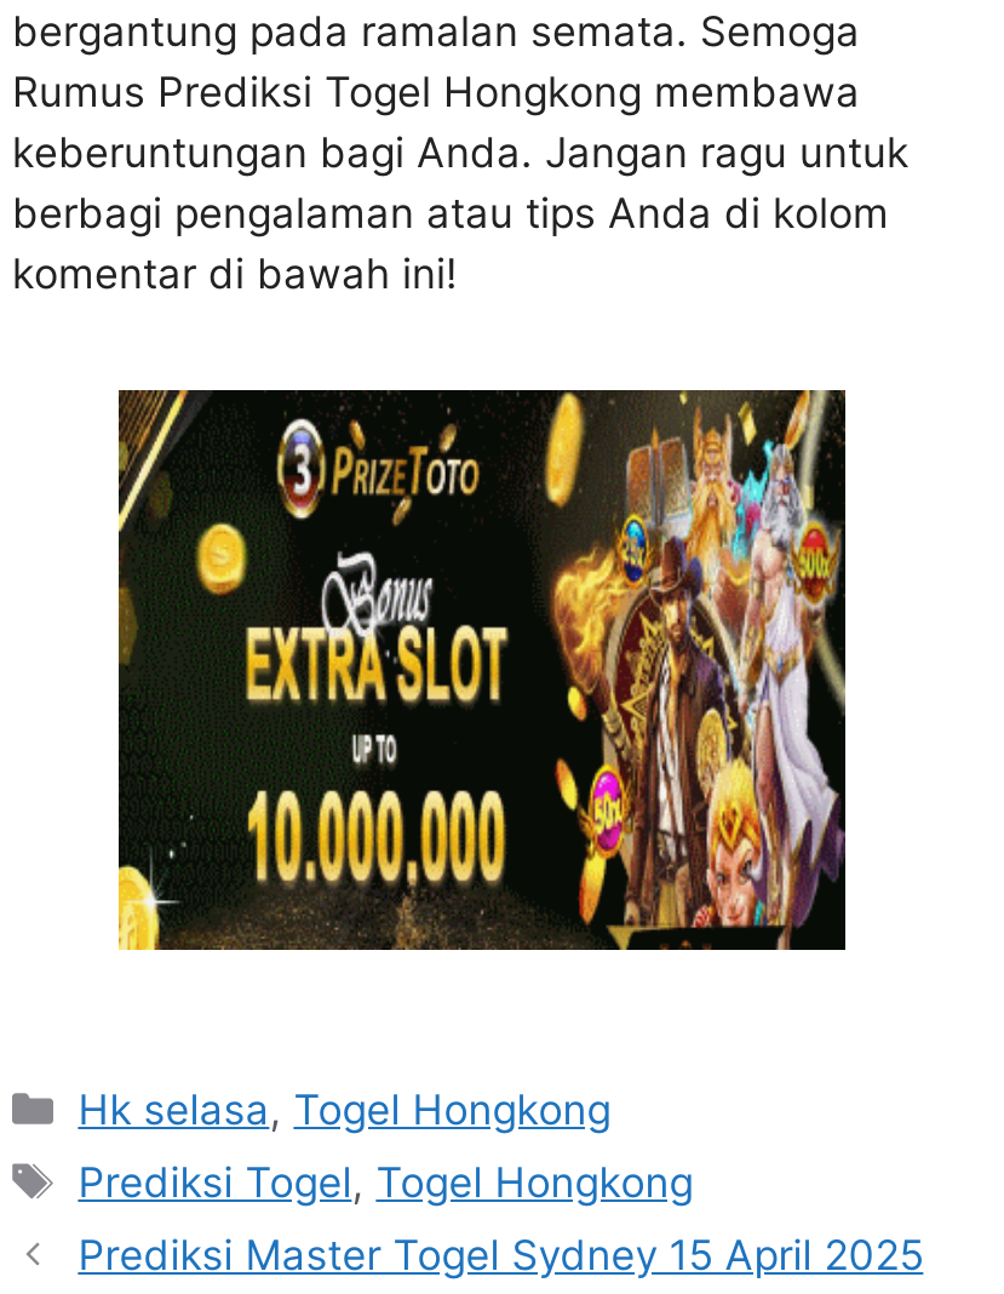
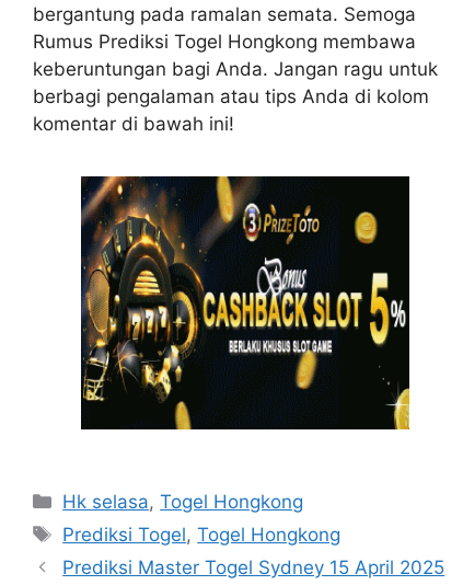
- [image]
+ [image]
